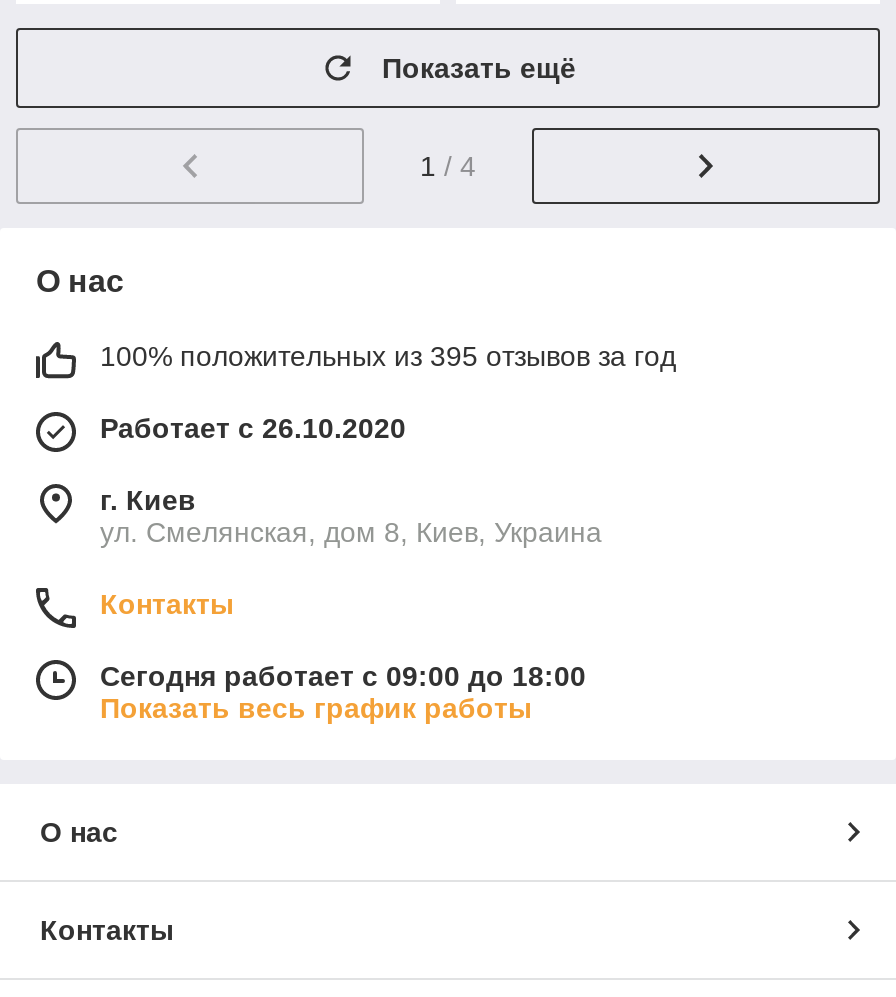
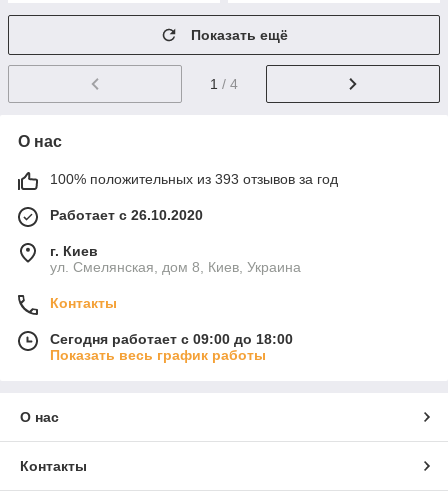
- 100% положительных из 395 отзывов за год
+ 100% положительных из 393 отзывов за год
